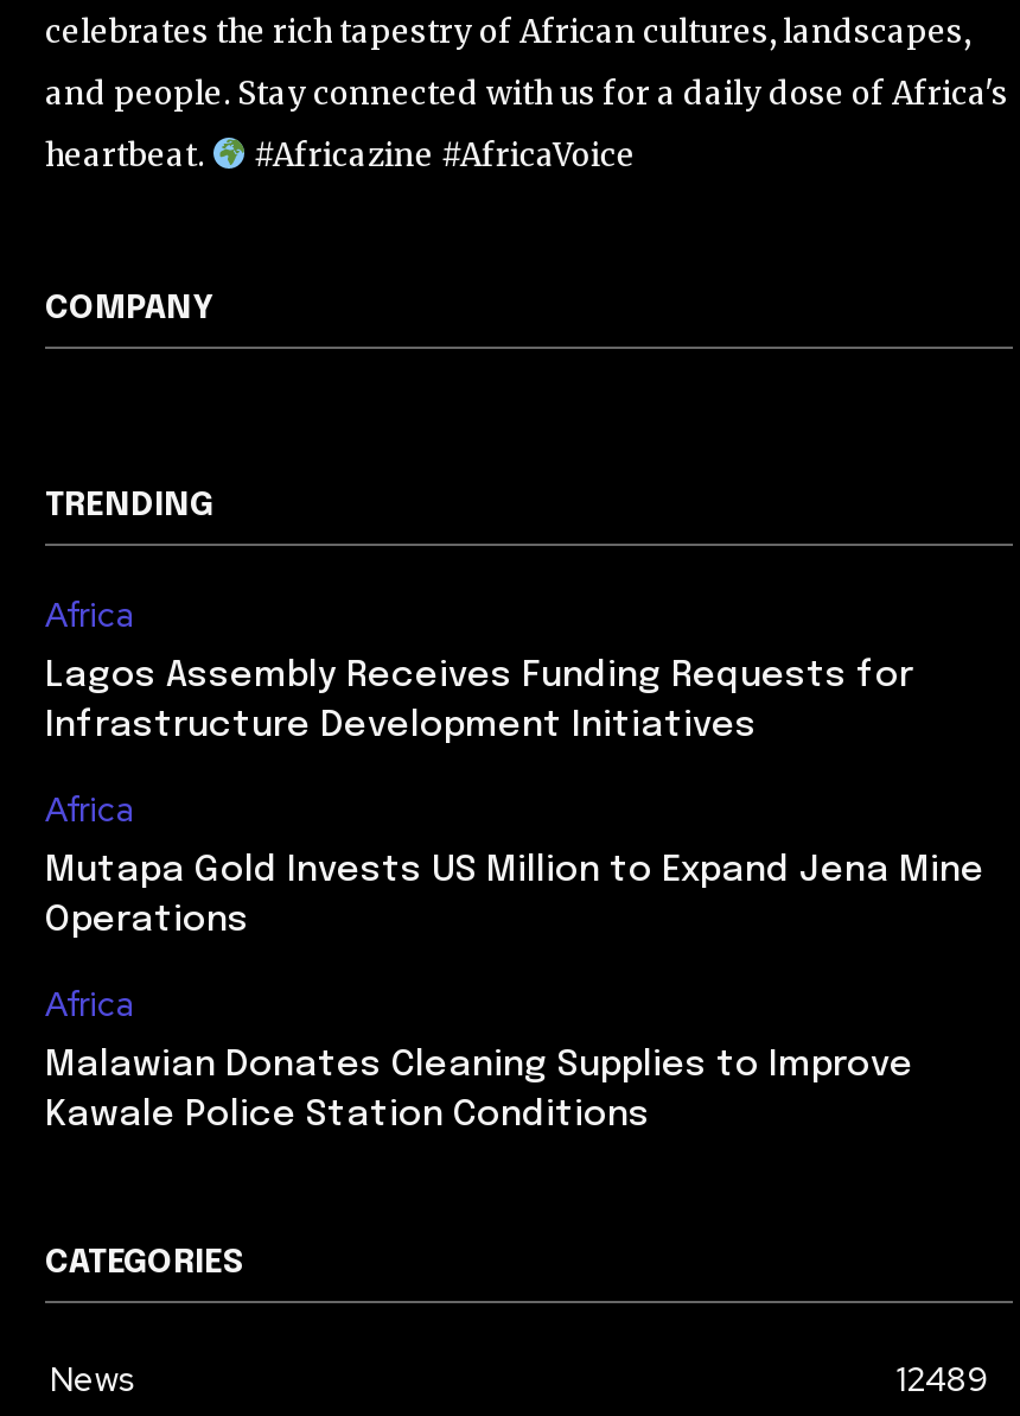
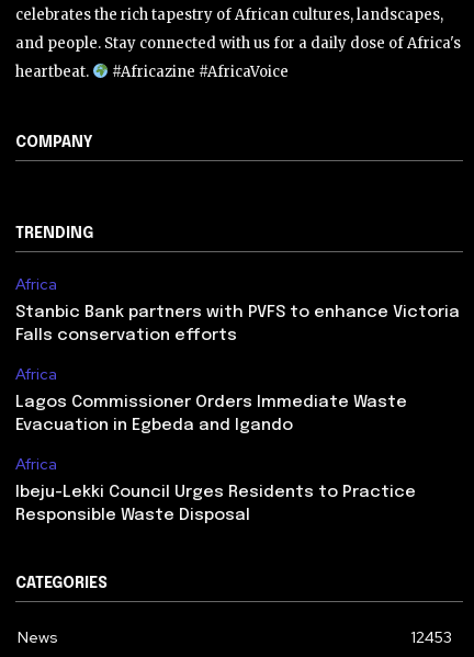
- Lagos Assembly Receives Funding Requests for
- Infrastructure Development Initiatives
+ Stanbic Bank partners with PVFS to enhance Victoria
+ Falls conservation efforts

- Mutapa Gold Invests US Million to Expand Jena Mine
- Operations
+ Lagos Commissioner Orders Immediate Waste
+ Evacuation in Egbeda and Igando

- Malawian Donates Cleaning Supplies to Improve
- Kawale Police Station Conditions
+ Ibeju-Lekki Council Urges Residents to Practice
+ Responsible Waste Disposal

- 12489
+ 12453
